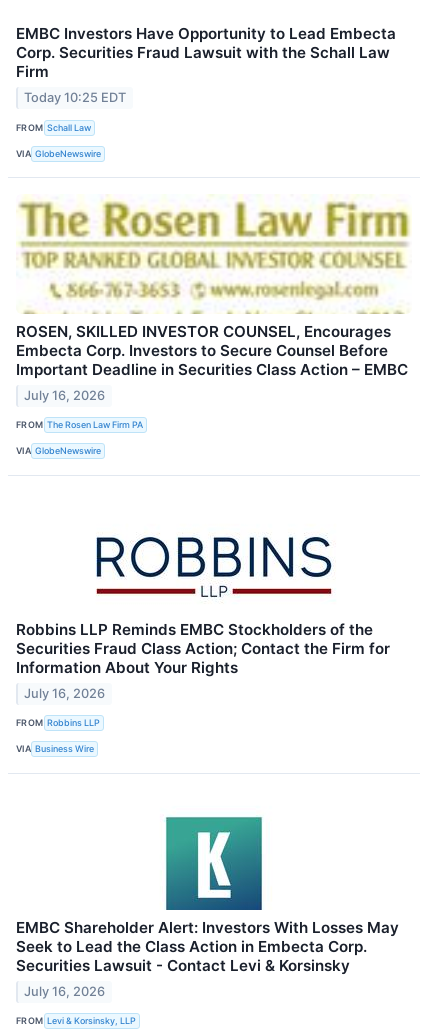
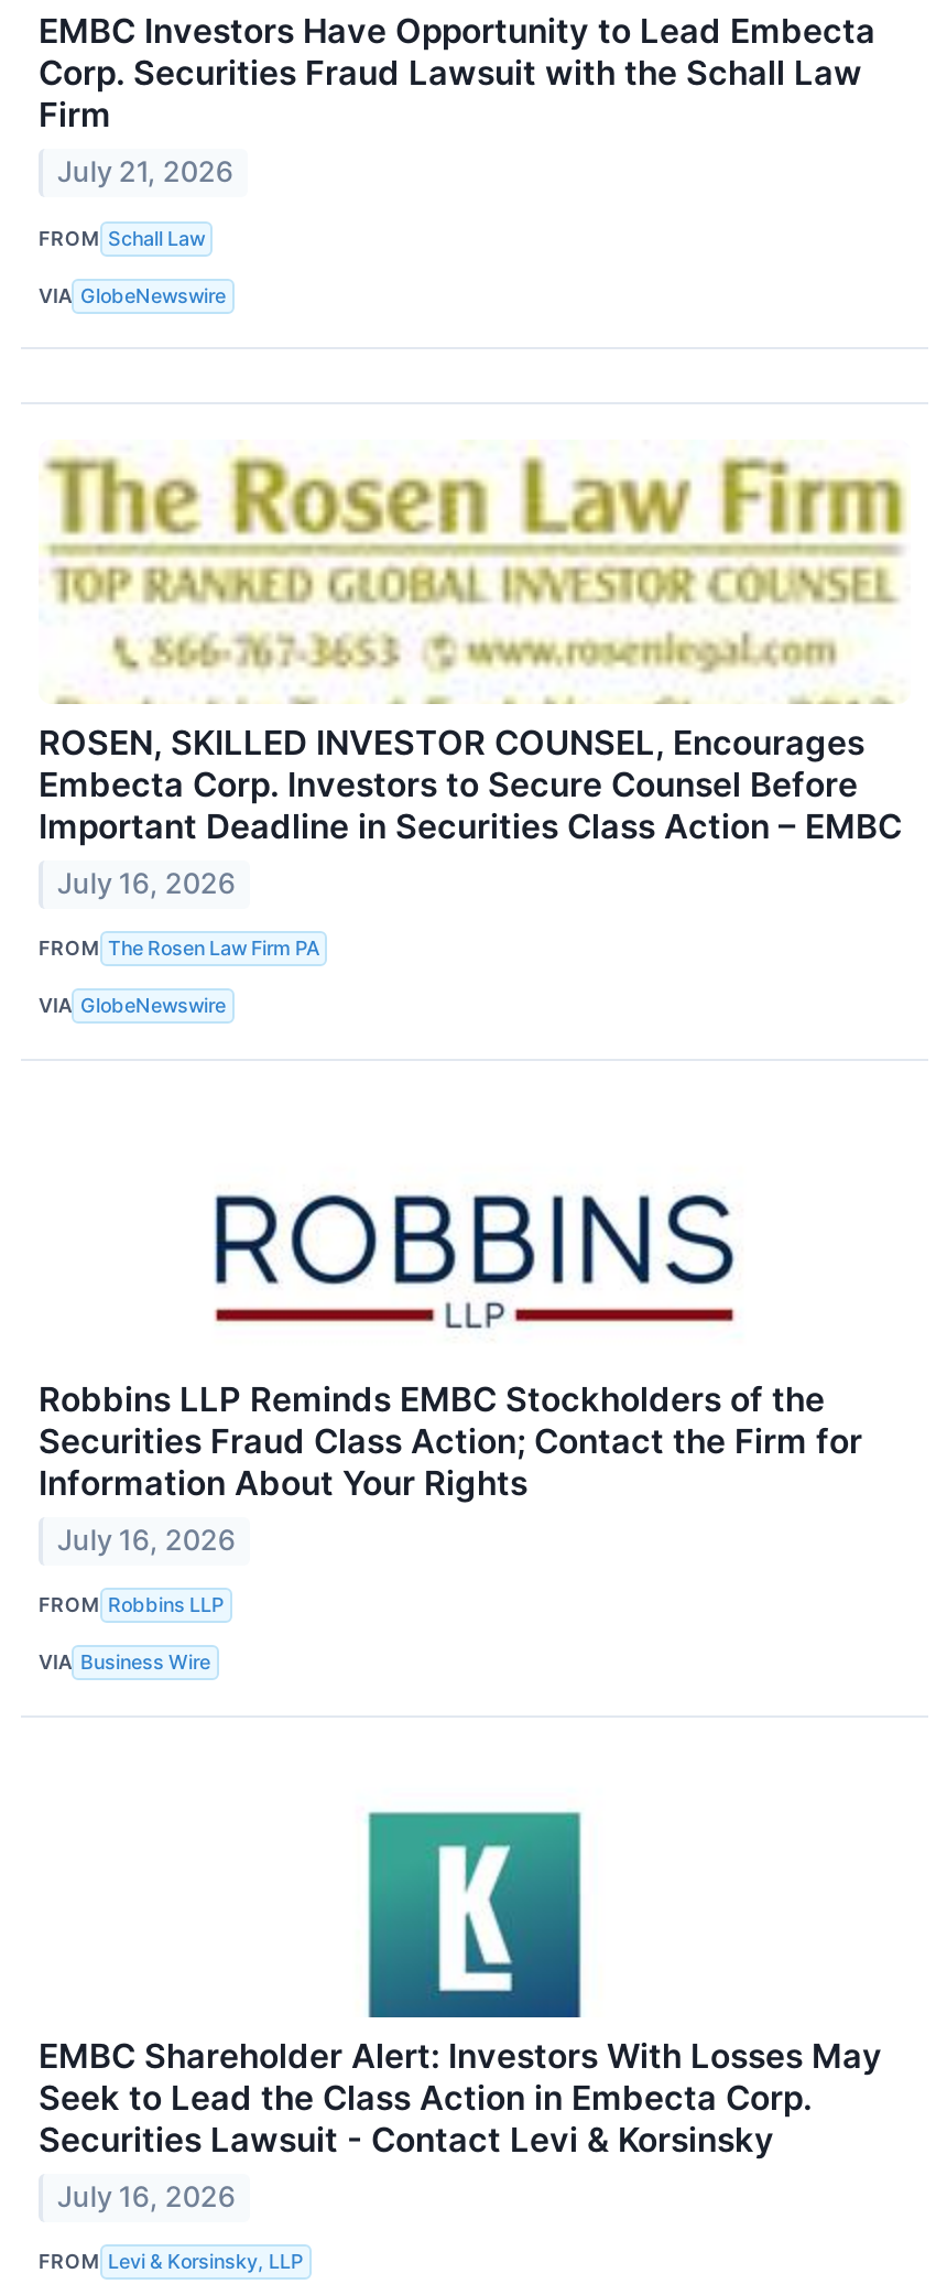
- Today 10:25 EDT
+ July 21, 2026
